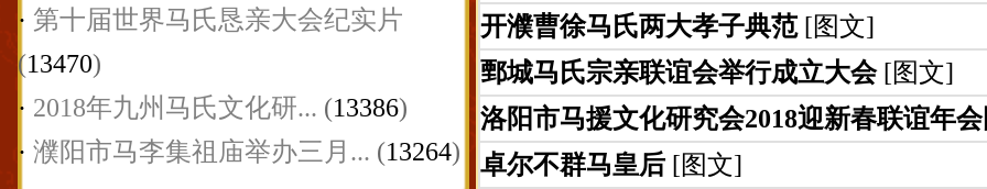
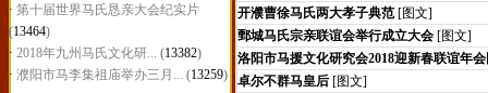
- (13470)
+ (13464)

- · 2018年九州马氏文化研... (13386)
+ · 2018年九州马氏文化研... (13382)

- ·濮阳市马李集祖庙举办三月... (13264)
+ ·濮阳市马李集祖庙举办三月... (13259)
